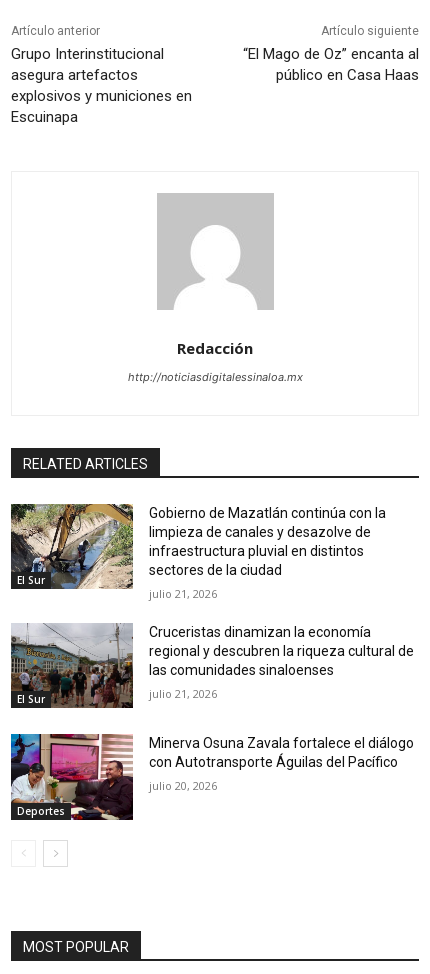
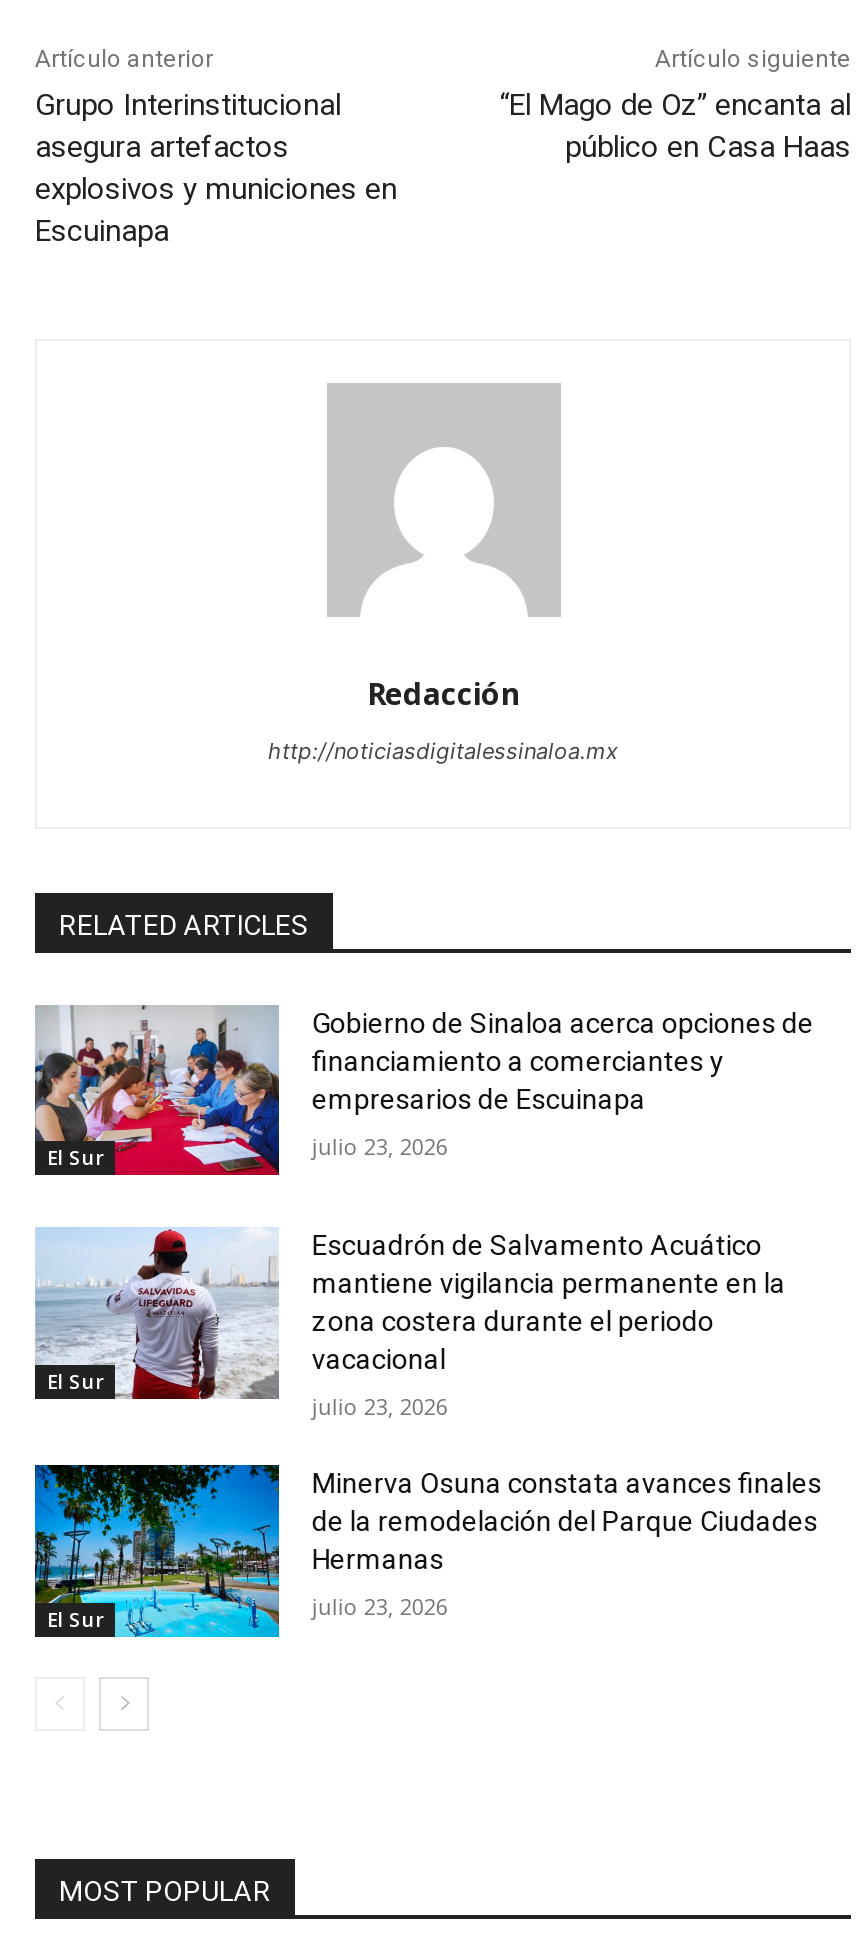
- [image]
- Gobierno de Mazatlán continúa con la
- limpieza de canales y desazolve de
- infraestructura pluvial en distintos
- sectores de la ciudad
+ [image]
+ Gobierno de Sinaloa acerca opciones de
+ financiamiento a comerciantes y
+ empresarios de Escuinapa

- julio 21, 2026
+ julio 23, 2026

- [image]
- Cruceristas dinamizan la economía
- regional y descubren la riqueza cultural de
- las comunidades sinaloenses
+ [image]
+ Escuadrón de Salvamento Acuático
+ mantiene vigilancia permanente en la
+ zona costera durante el periodo
+ vacacional

- julio 21, 2026
+ julio 23, 2026

- [image]
- Deportes
+ [image]
+ El Sur

- Minerva Osuna Zavala fortalece el diálogo
- con Autotransporte Águilas del Pacífico
+ Minerva Osuna constata avances finales
+ de la remodelación del Parque Ciudades
+ Hermanas

- julio 20, 2026
+ julio 23, 2026
